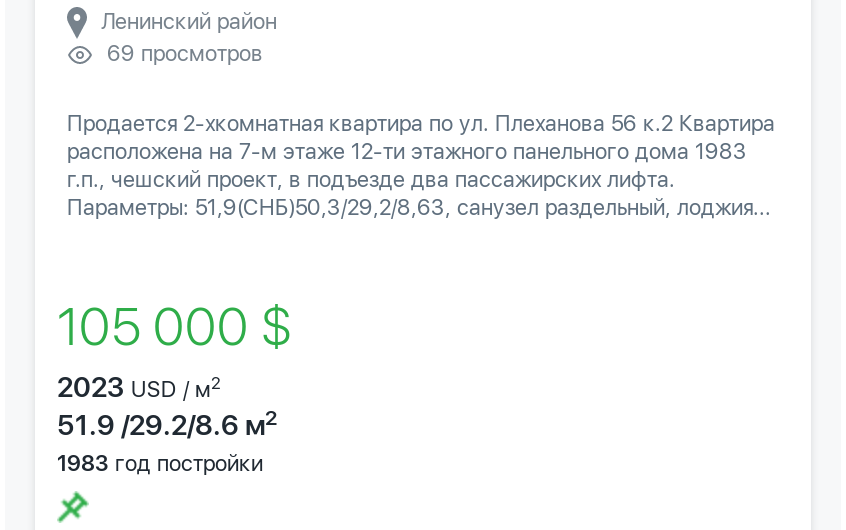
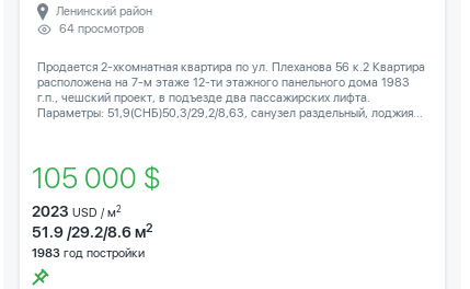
- 69 просмотров
+ 64 просмотров
